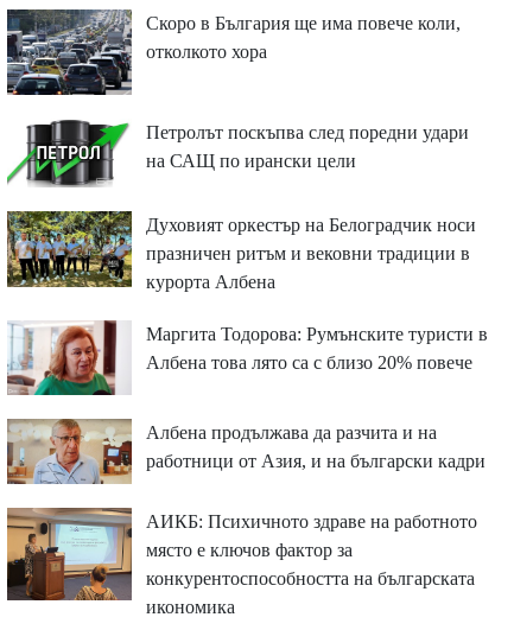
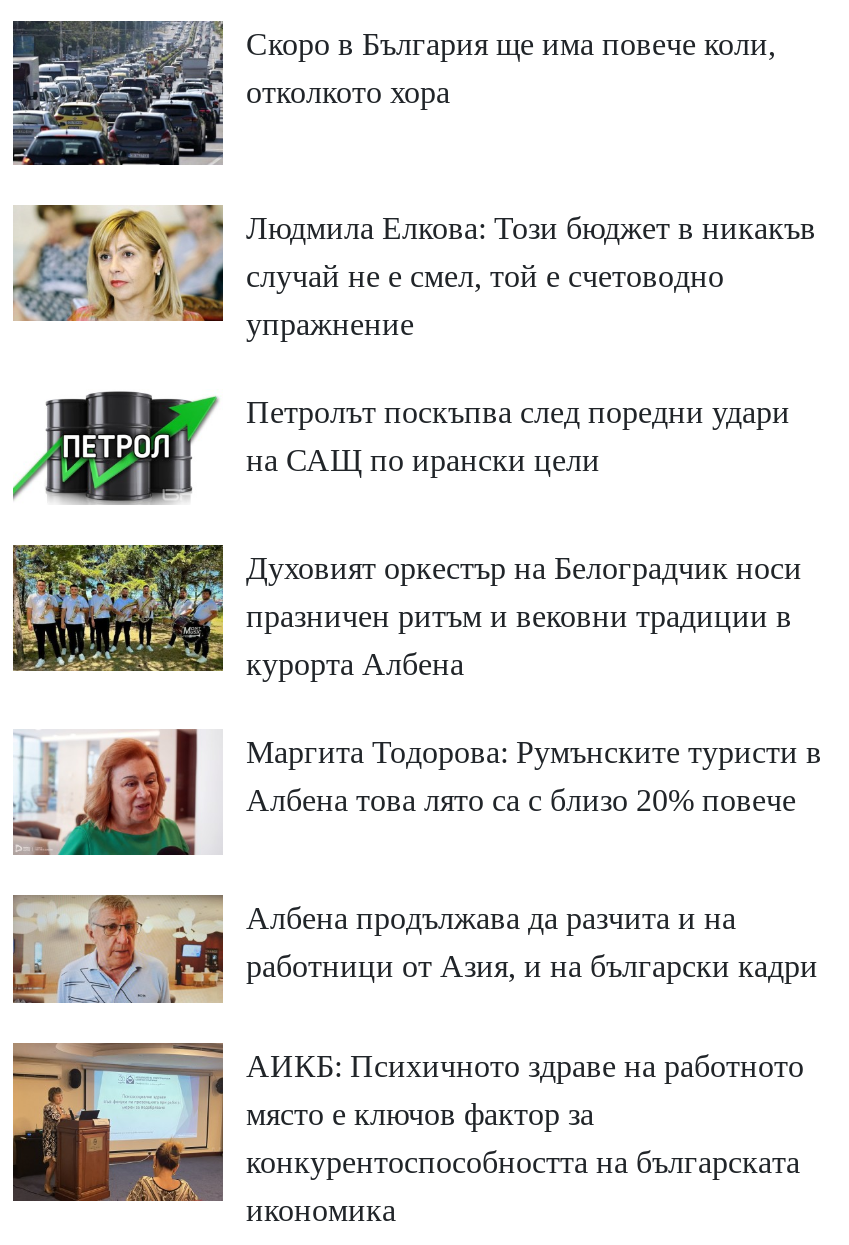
+ [image]
+ Людмила Елкова: Този бюджет в никакъв
+ случай не е смел, той е счетоводно
+ упражнение
